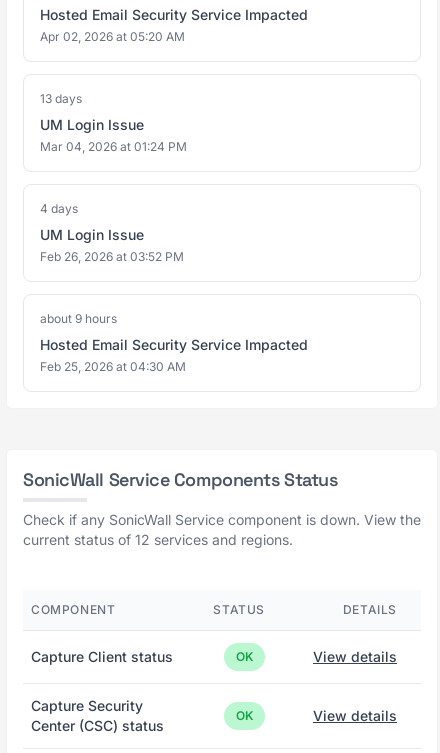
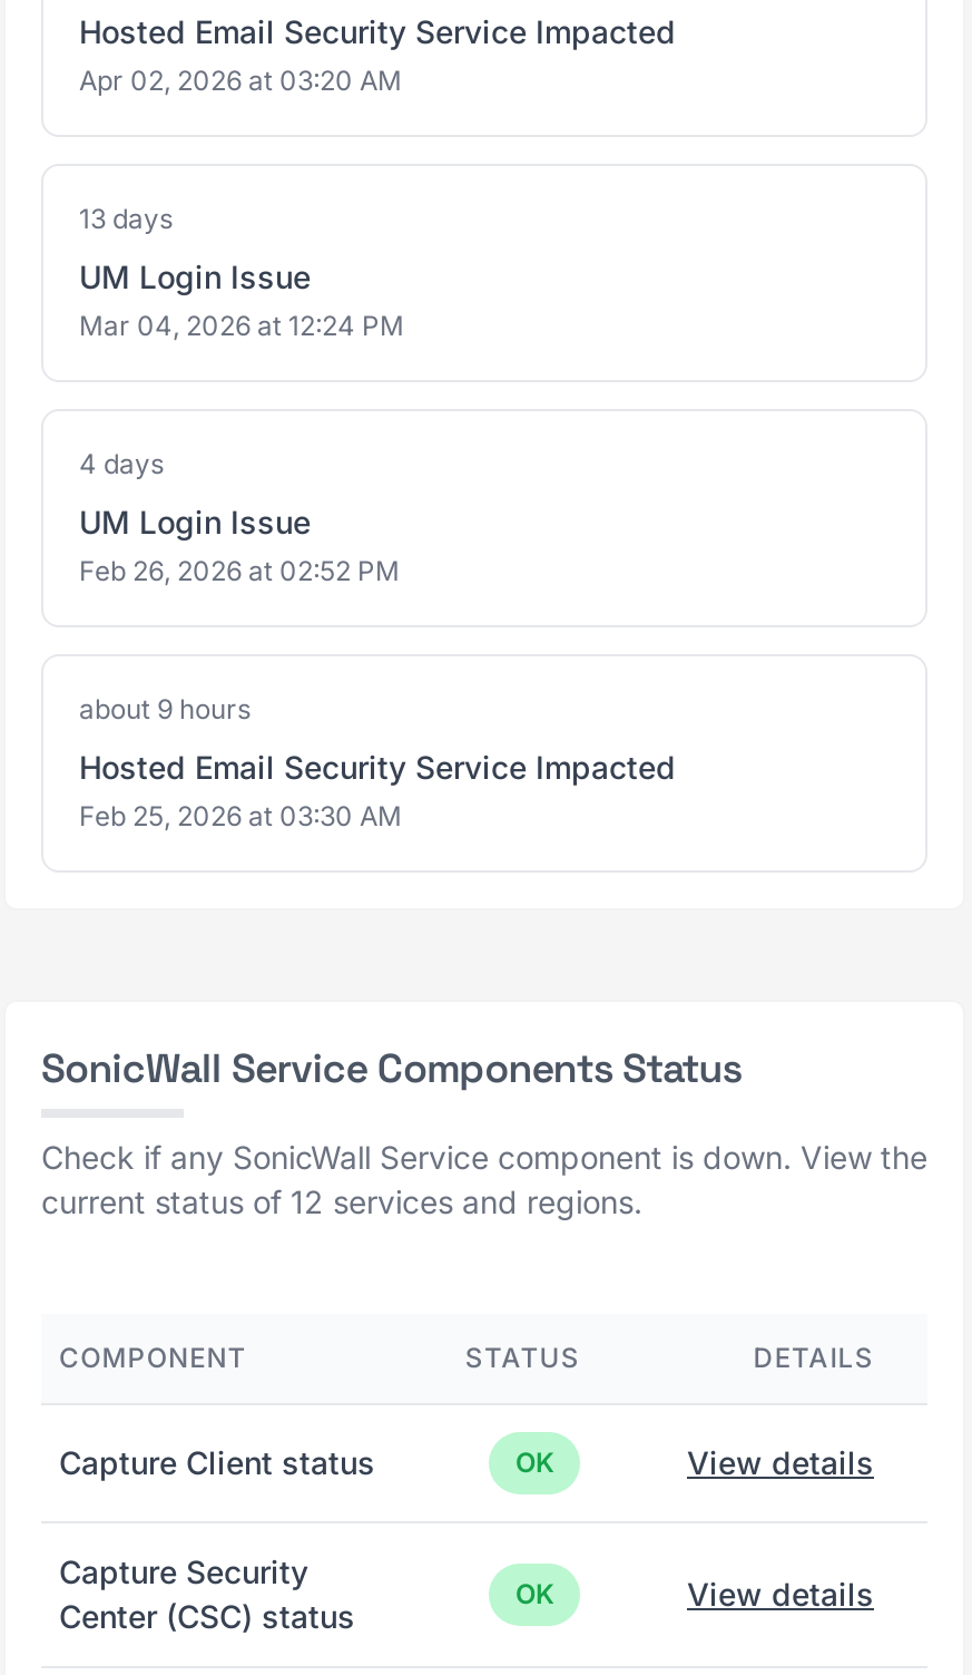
- Apr 02, 2026 at 05:20 AM
+ Apr 02, 2026 at 03:20 AM

- Mar 04, 2026 at 01:24 PM
+ Mar 04, 2026 at 12:24 PM

- Feb 26, 2026 at 03:52 PM
+ Feb 26, 2026 at 02:52 PM

- Feb 25, 2026 at 04:30 AM
+ Feb 25, 2026 at 03:30 AM
